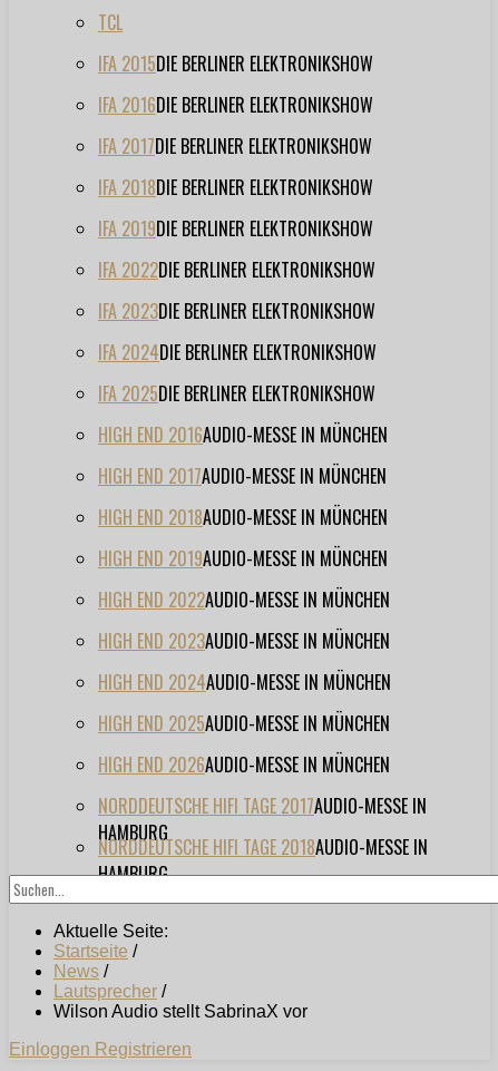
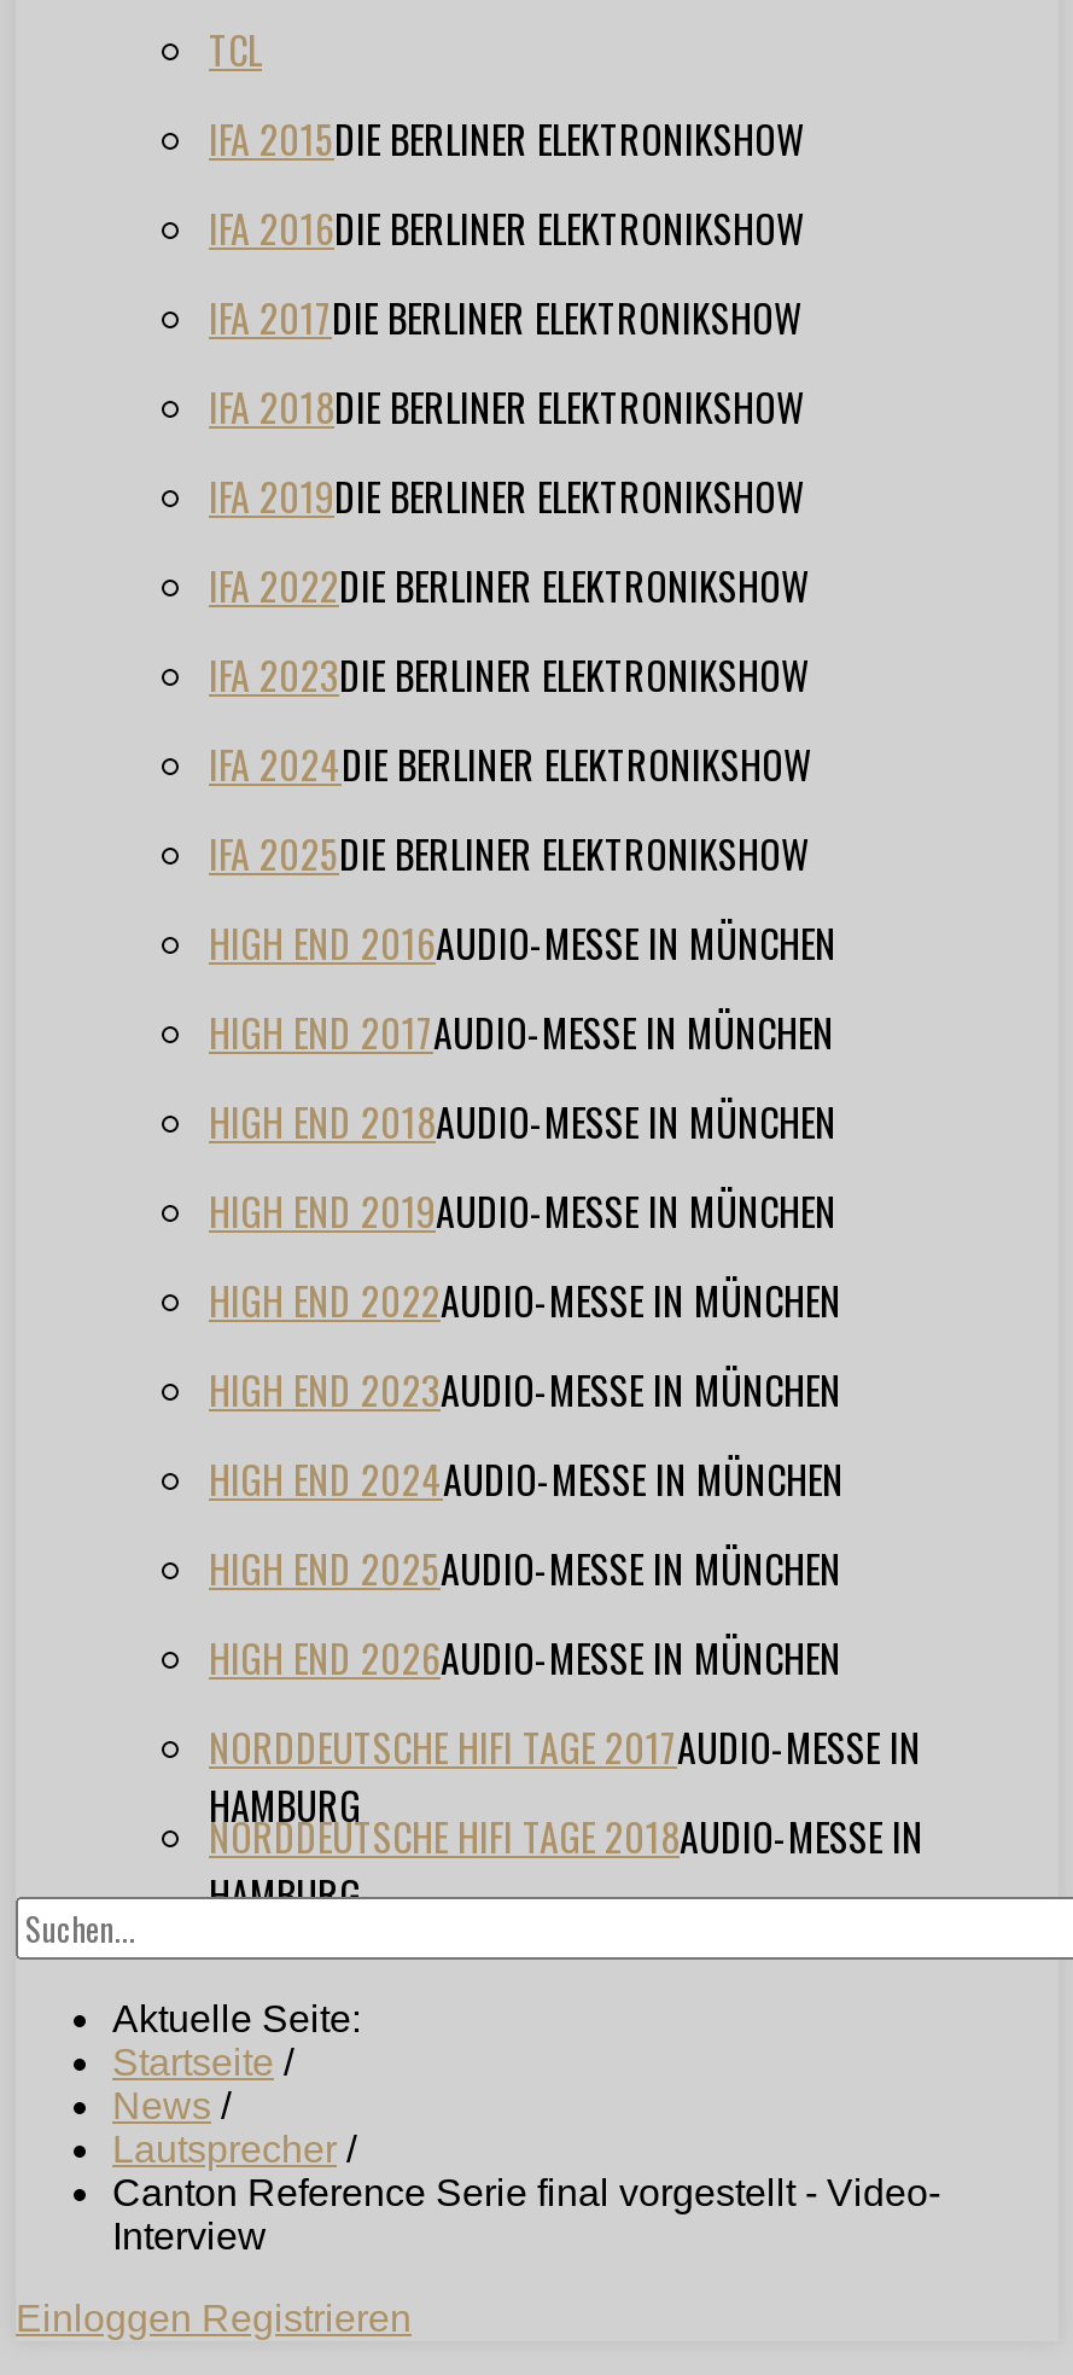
- Wilson Audio stellt SabrinaX vor
+ Canton Reference Serie final vorgestellt - Video-
+ Interview
